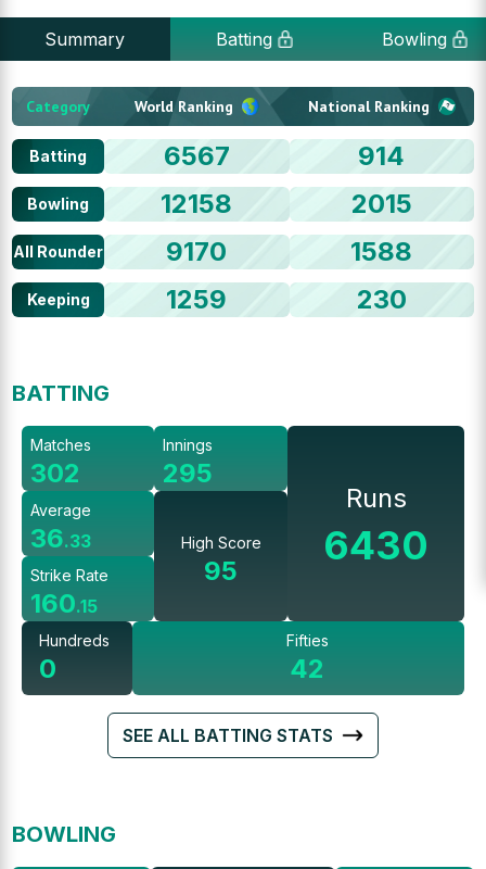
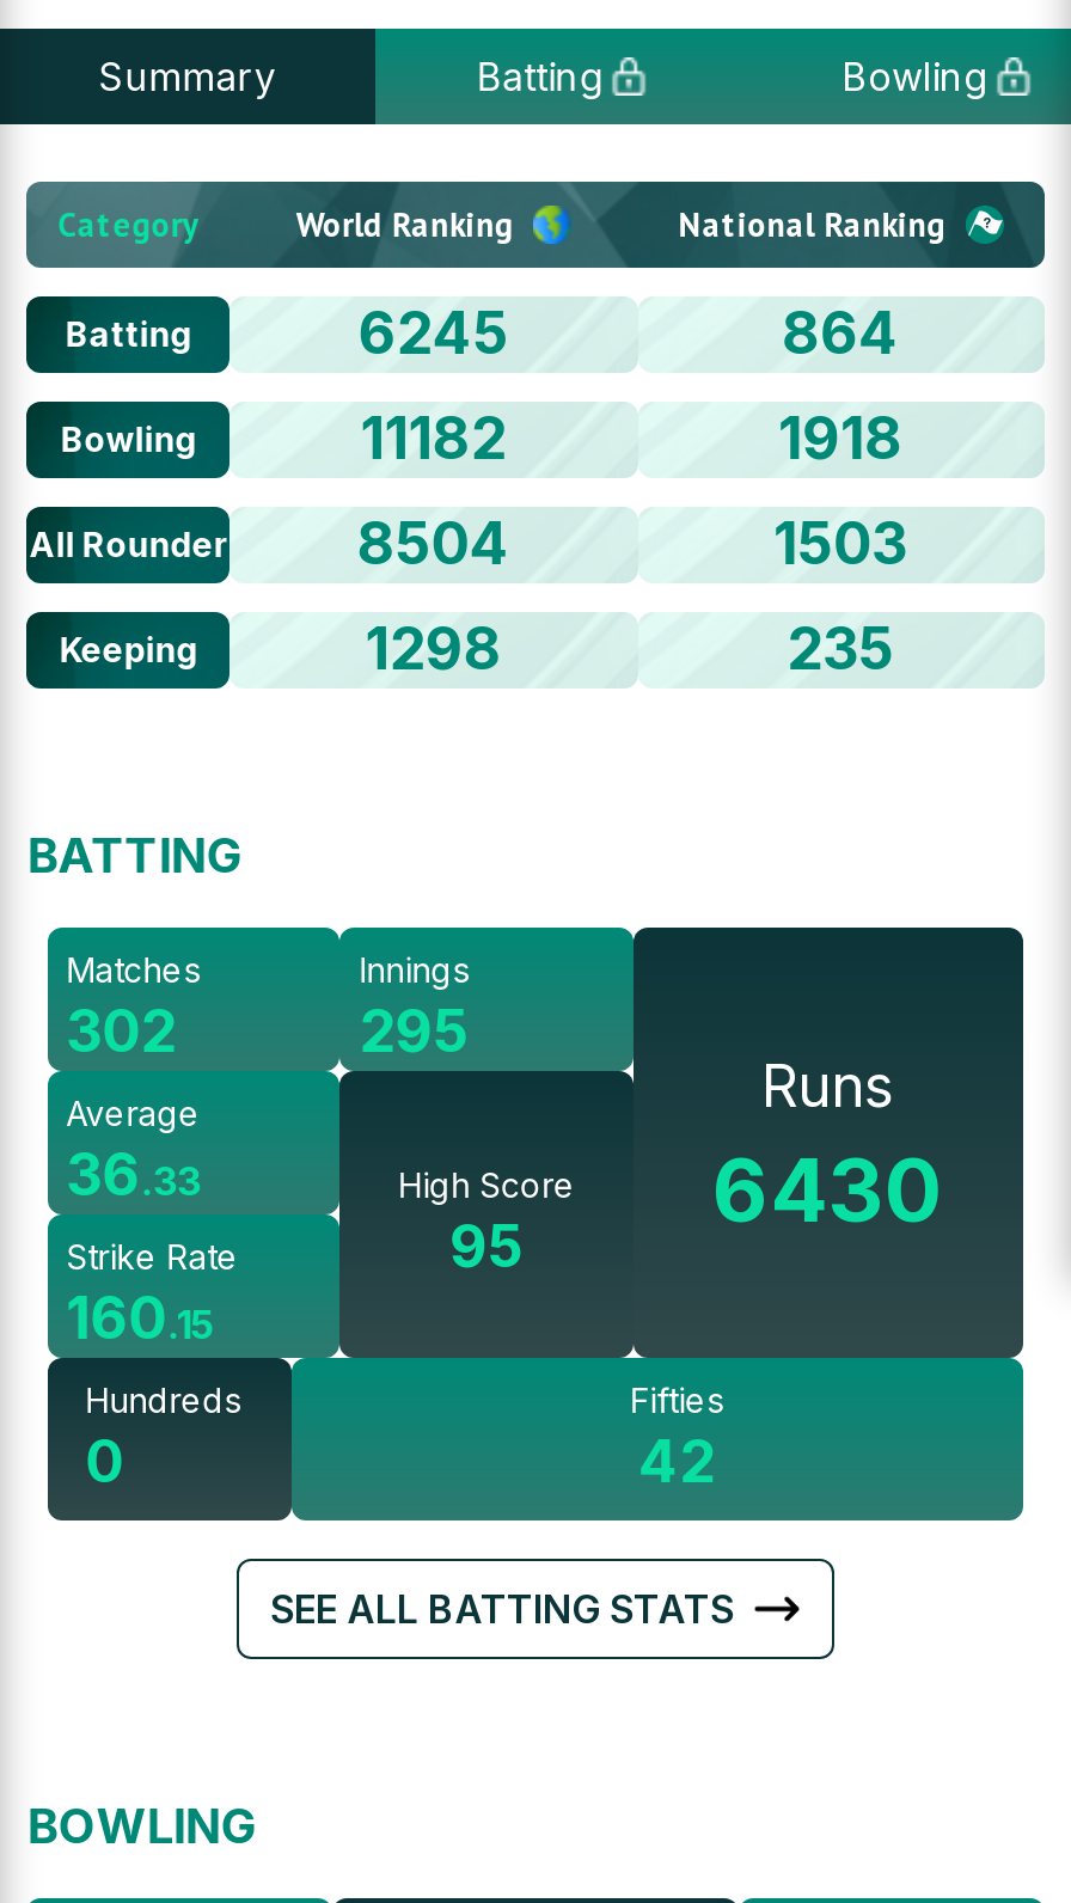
- 6567
+ 6245

- 914
+ 864

- 12158
+ 11182

- 2015
+ 1918

- 9170
+ 8504

- 1588
+ 1503

- 1259
+ 1298

- 230
+ 235
